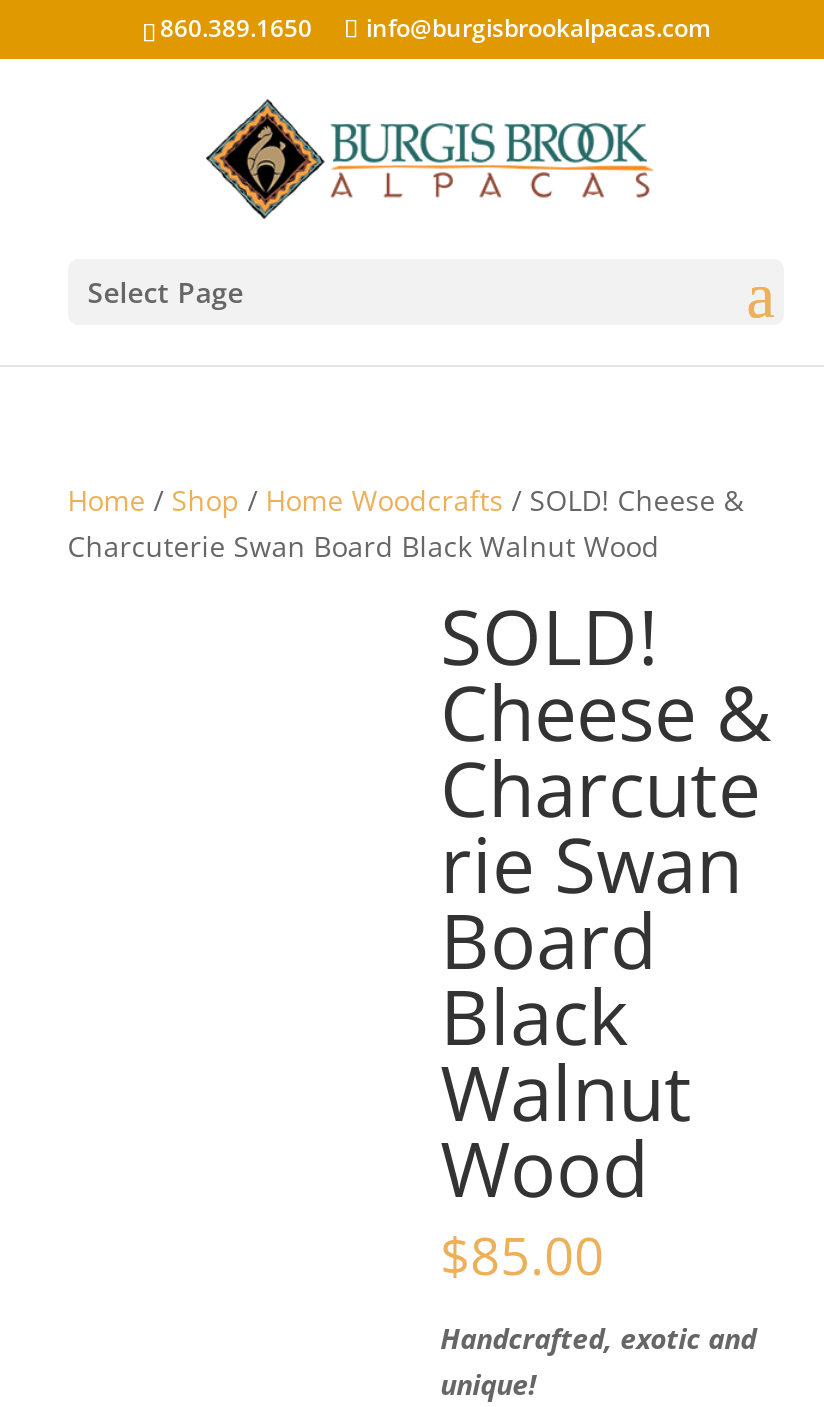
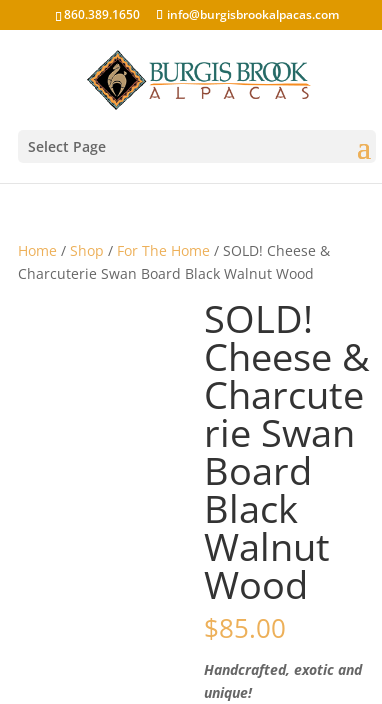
- Home / Shop / Home Woodcrafts / SOLD! Cheese &
+ Home / Shop / For The Home / SOLD! Cheese &
